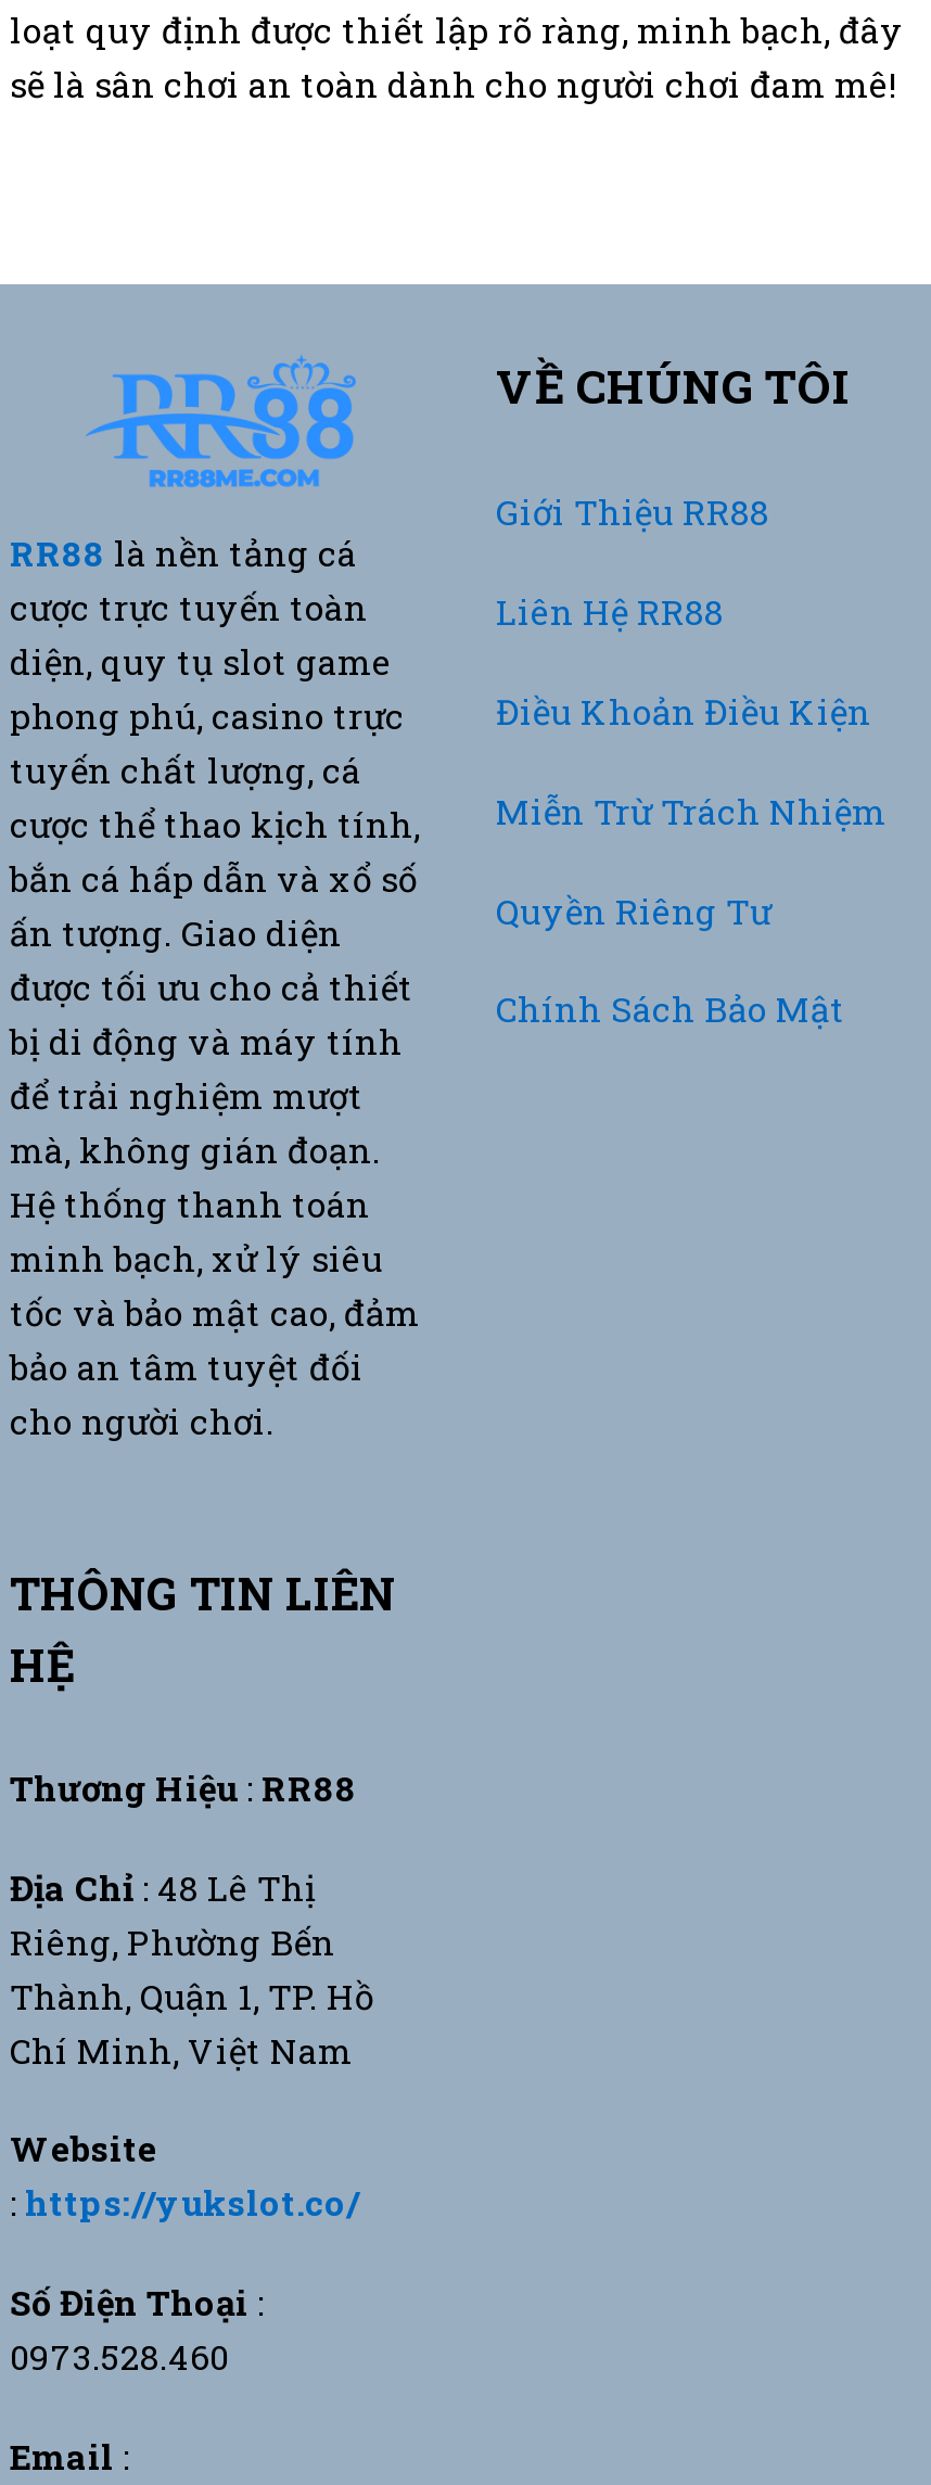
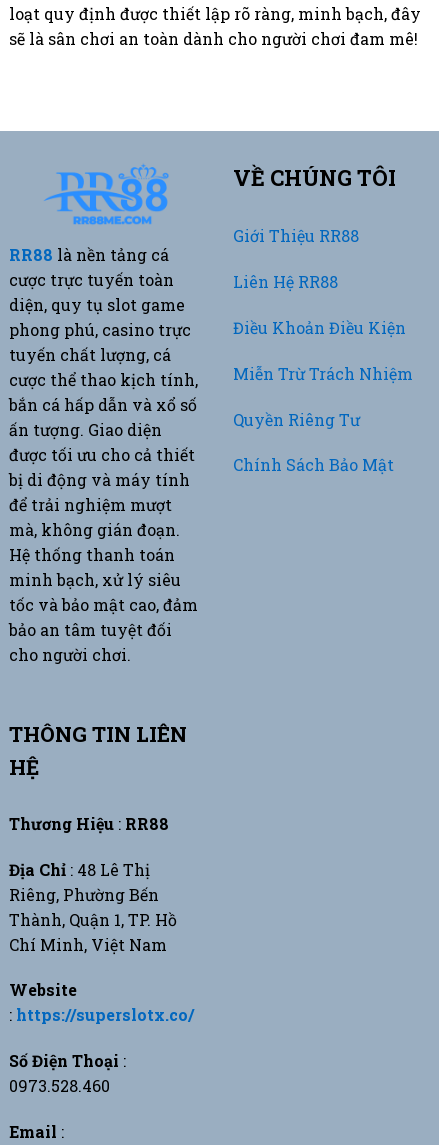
- : https://yukslot.co/
+ : https://superslotx.co/
